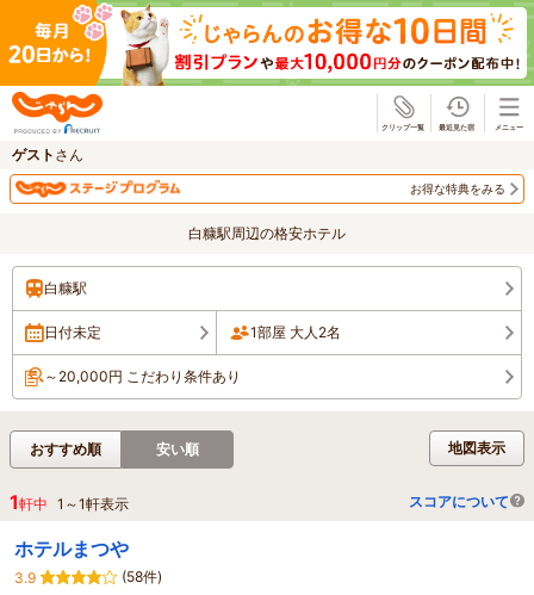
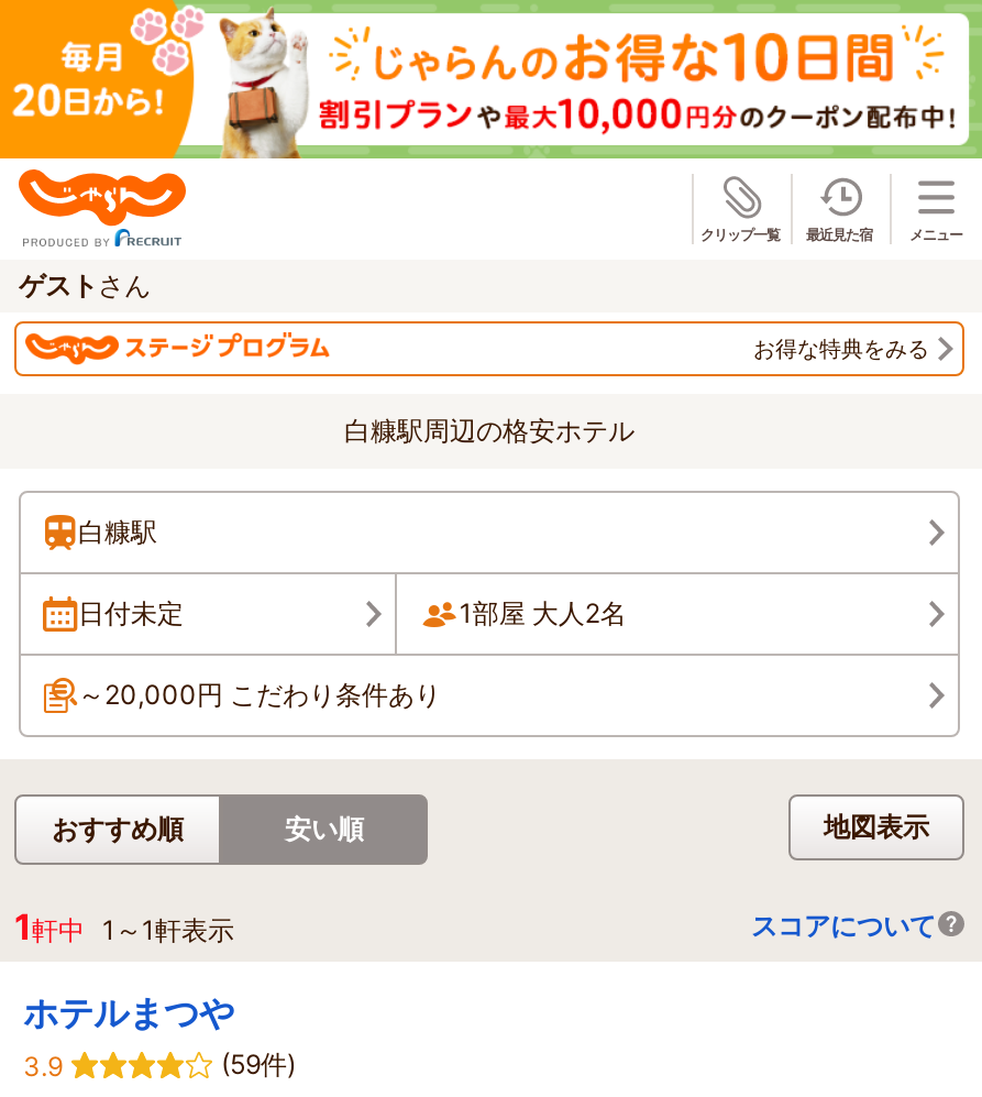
- (58件)
+ (59件)
